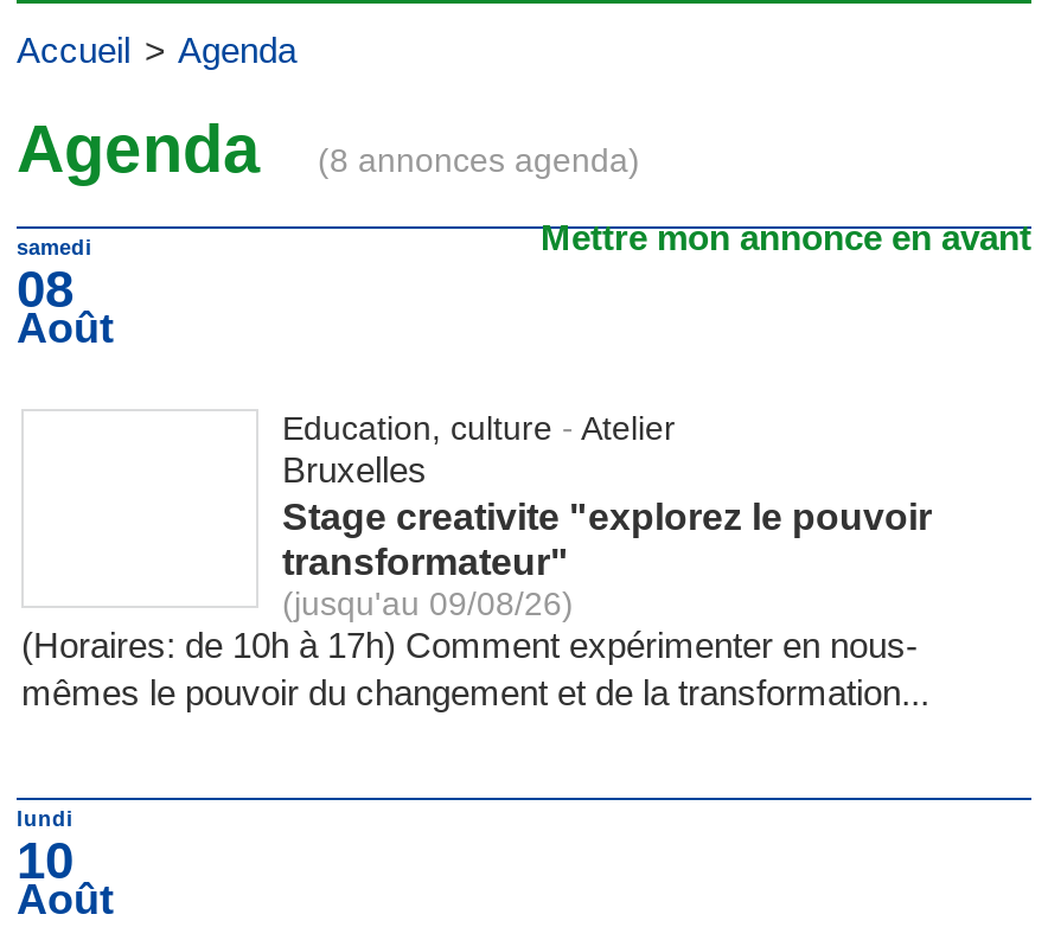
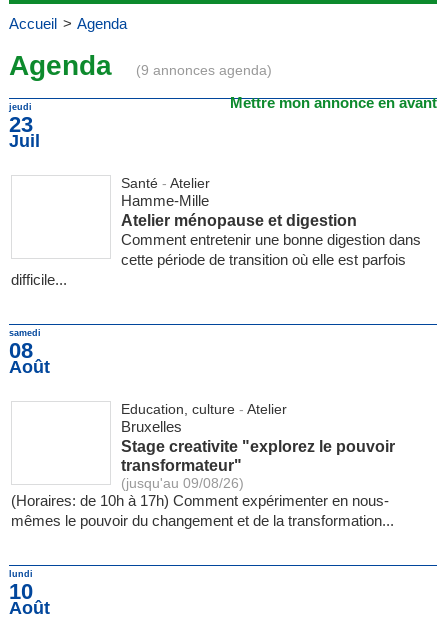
- Agenda (8 annonces agenda)
+ Agenda (9 annonces agenda)

+ jeudi
+ 23
+ Juil
+ Santé - Atelier
+ Hamme-Mille
+ Atelier ménopause et digestion
+ Comment entretenir une bonne digestion dans
+ cette période de transition où elle est parfois
+ difficile...
